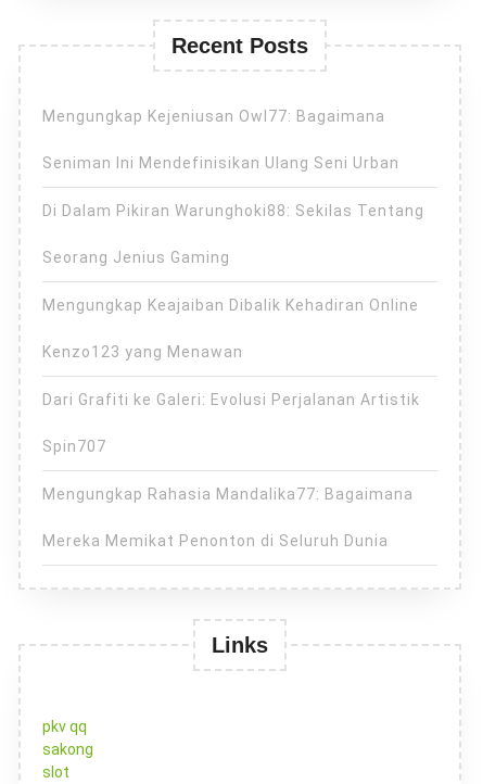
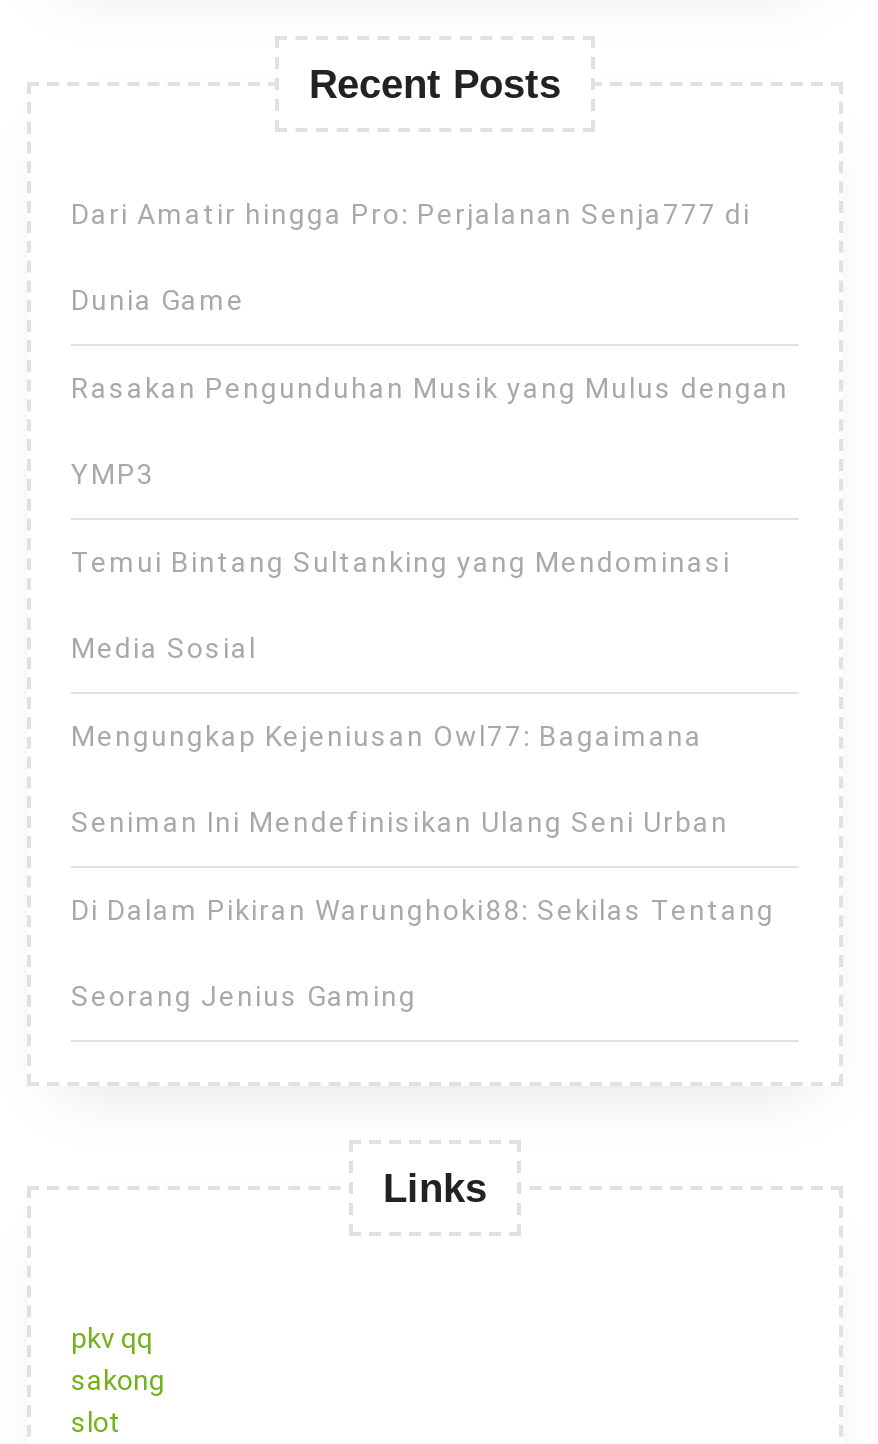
+ Dari Amatir hingga Pro: Perjalanan Senja777 di
+ Dunia Game
+ Rasakan Pengunduhan Musik yang Mulus dengan
+ YMP3
+ Temui Bintang Sultanking yang Mendominasi
+ Media Sosial

moved down: Mengungkap Kejeniusan Owl77: Bagaimana | Seniman Ini Mendefinisikan Ulang Seni Urban | Di Dalam Pikiran Warunghoki88: Sekilas Tentang | Seorang Jenius Gaming

- Mengungkap Keajaiban Dibalik Kehadiran Online
- Kenzo123 yang Menawan
- Dari Grafiti ke Galeri: Evolusi Perjalanan Artistik
- Spin707
- Mengungkap Rahasia Mandalika77: Bagaimana
- Mereka Memikat Penonton di Seluruh Dunia
